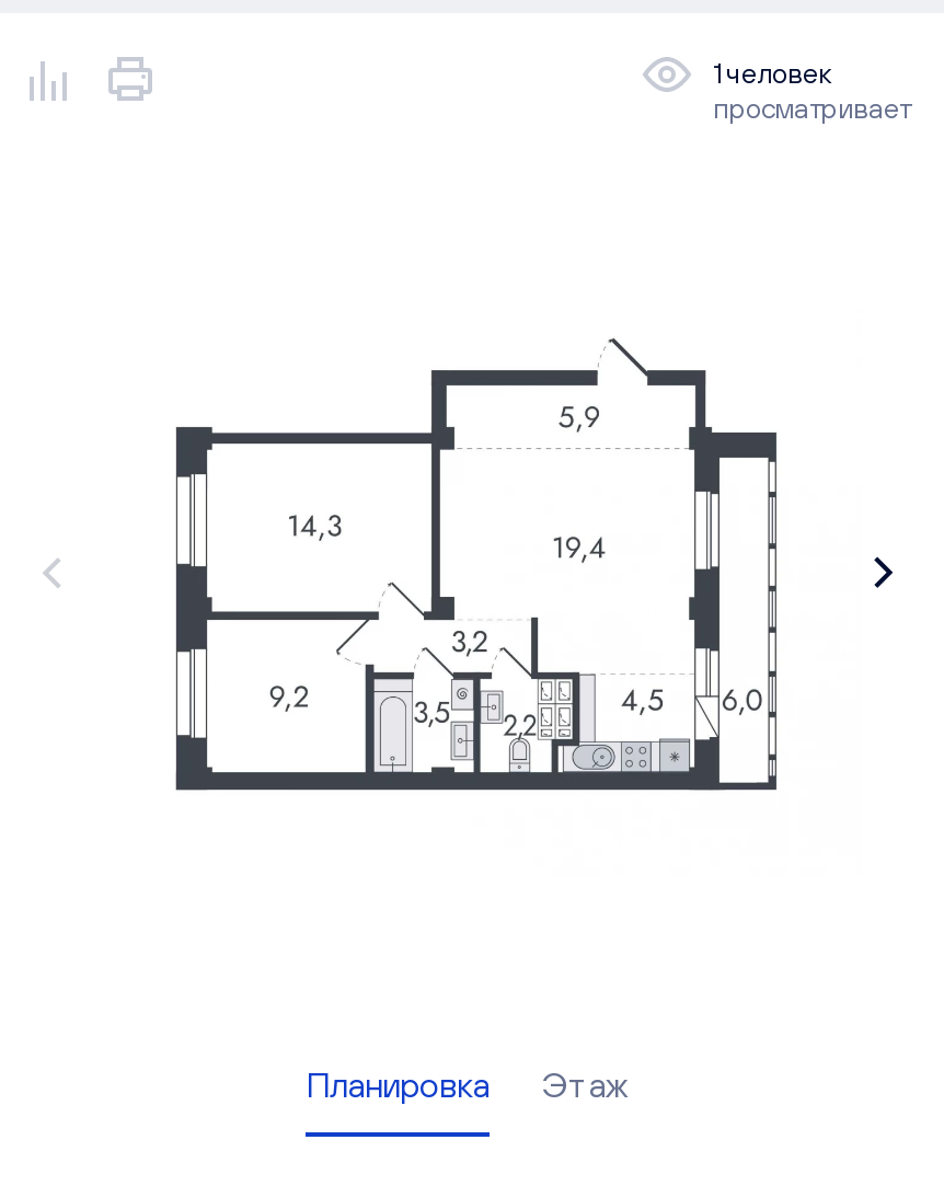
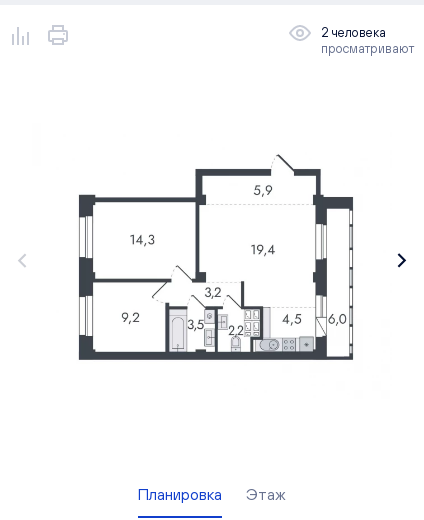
- 1 человек
- просматривает
+ 2 человека
+ просматривают
